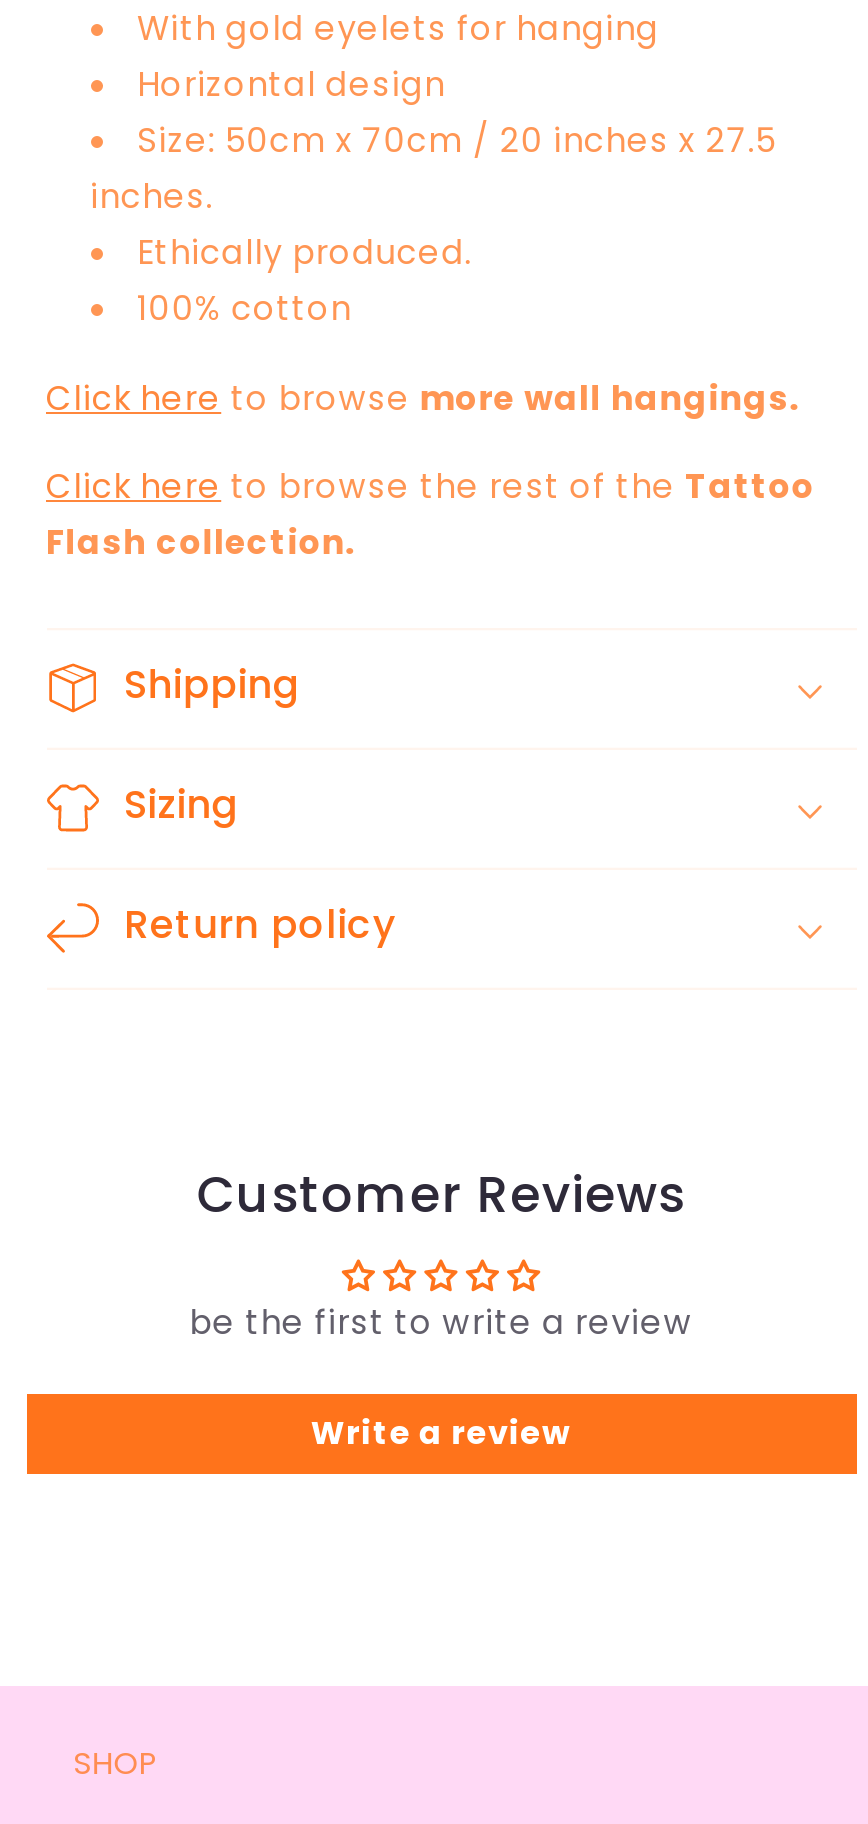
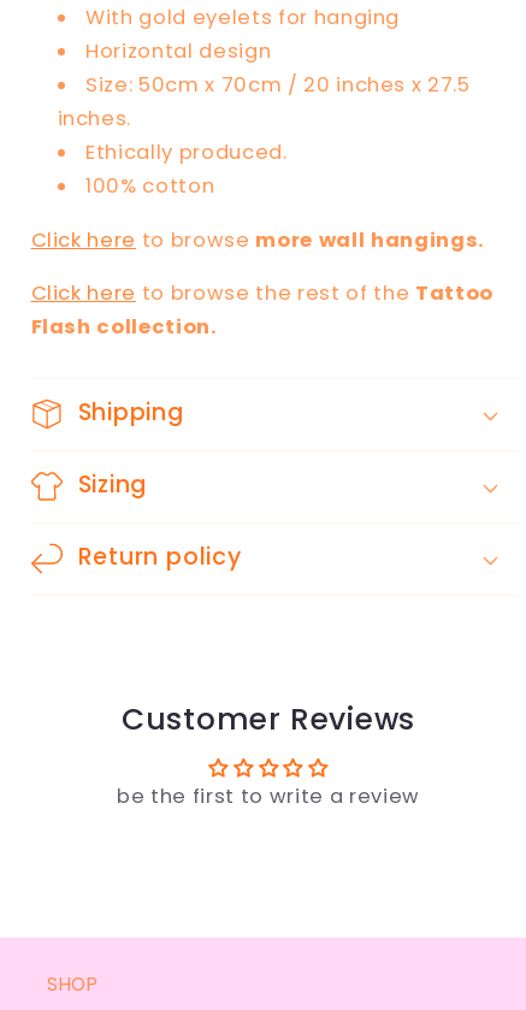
- Write a review
